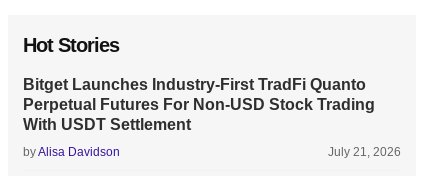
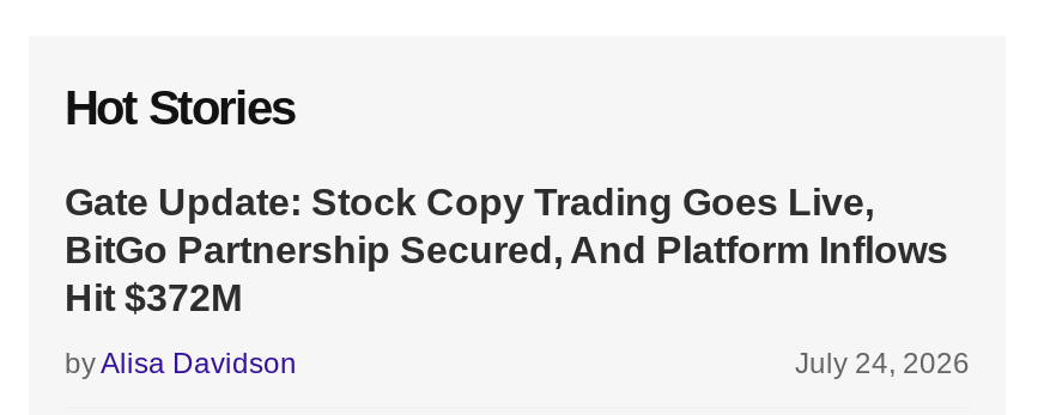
- Bitget Launches Industry-First TradFi Quanto
- Perpetual Futures For Non-USD Stock Trading
- With USDT Settlement
+ Gate Update: Stock Copy Trading Goes Live,
+ BitGo Partnership Secured, And Platform Inflows
+ Hit $372M

- July 21, 2026
+ July 24, 2026
